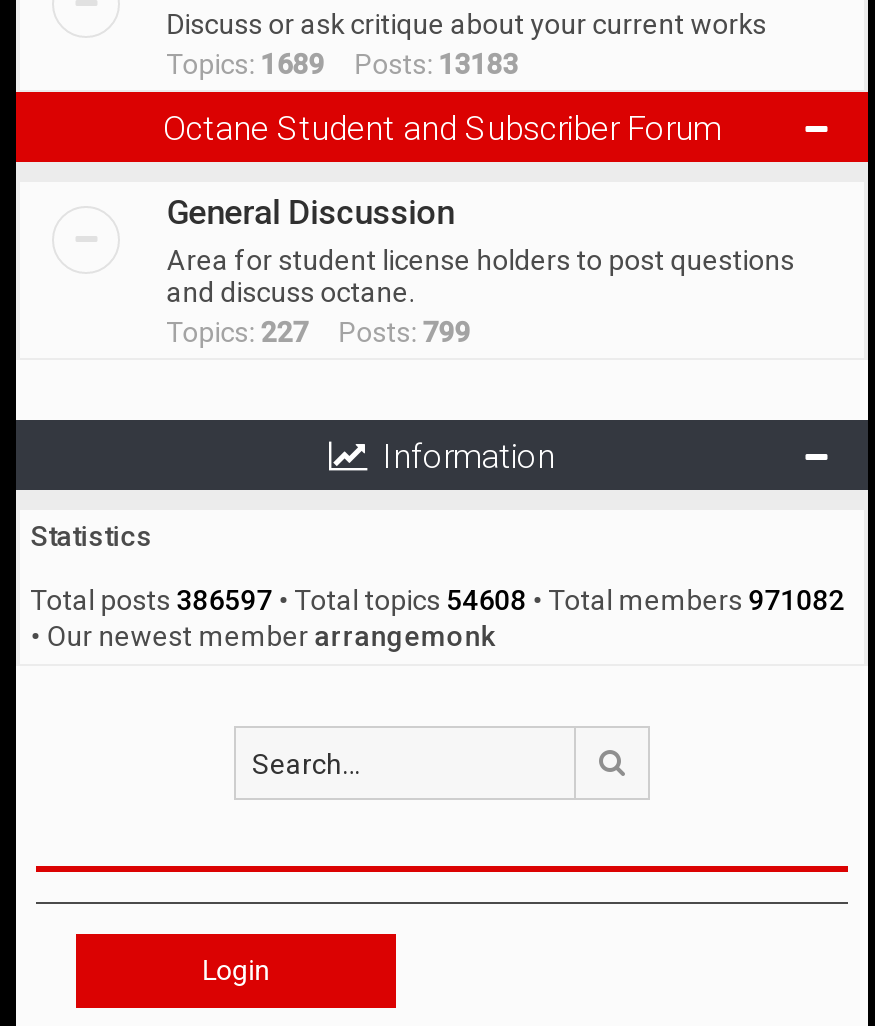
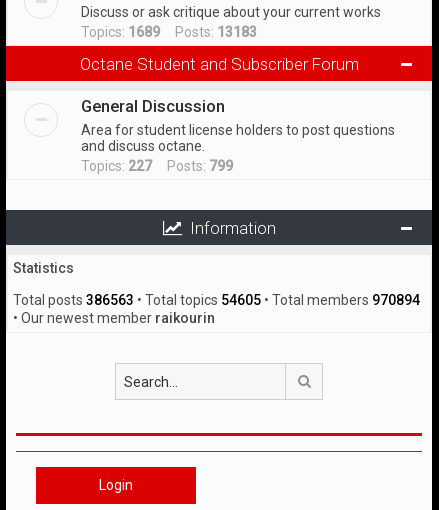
- Total posts 386597 • Total topics 54608 • Total members 971082
+ Total posts 386563 • Total topics 54605 • Total members 970894

- • Our newest member arrangemonk
+ • Our newest member raikourin
